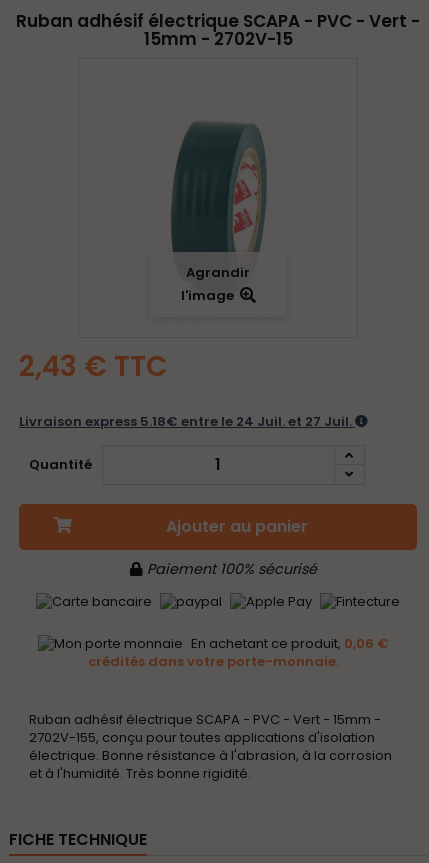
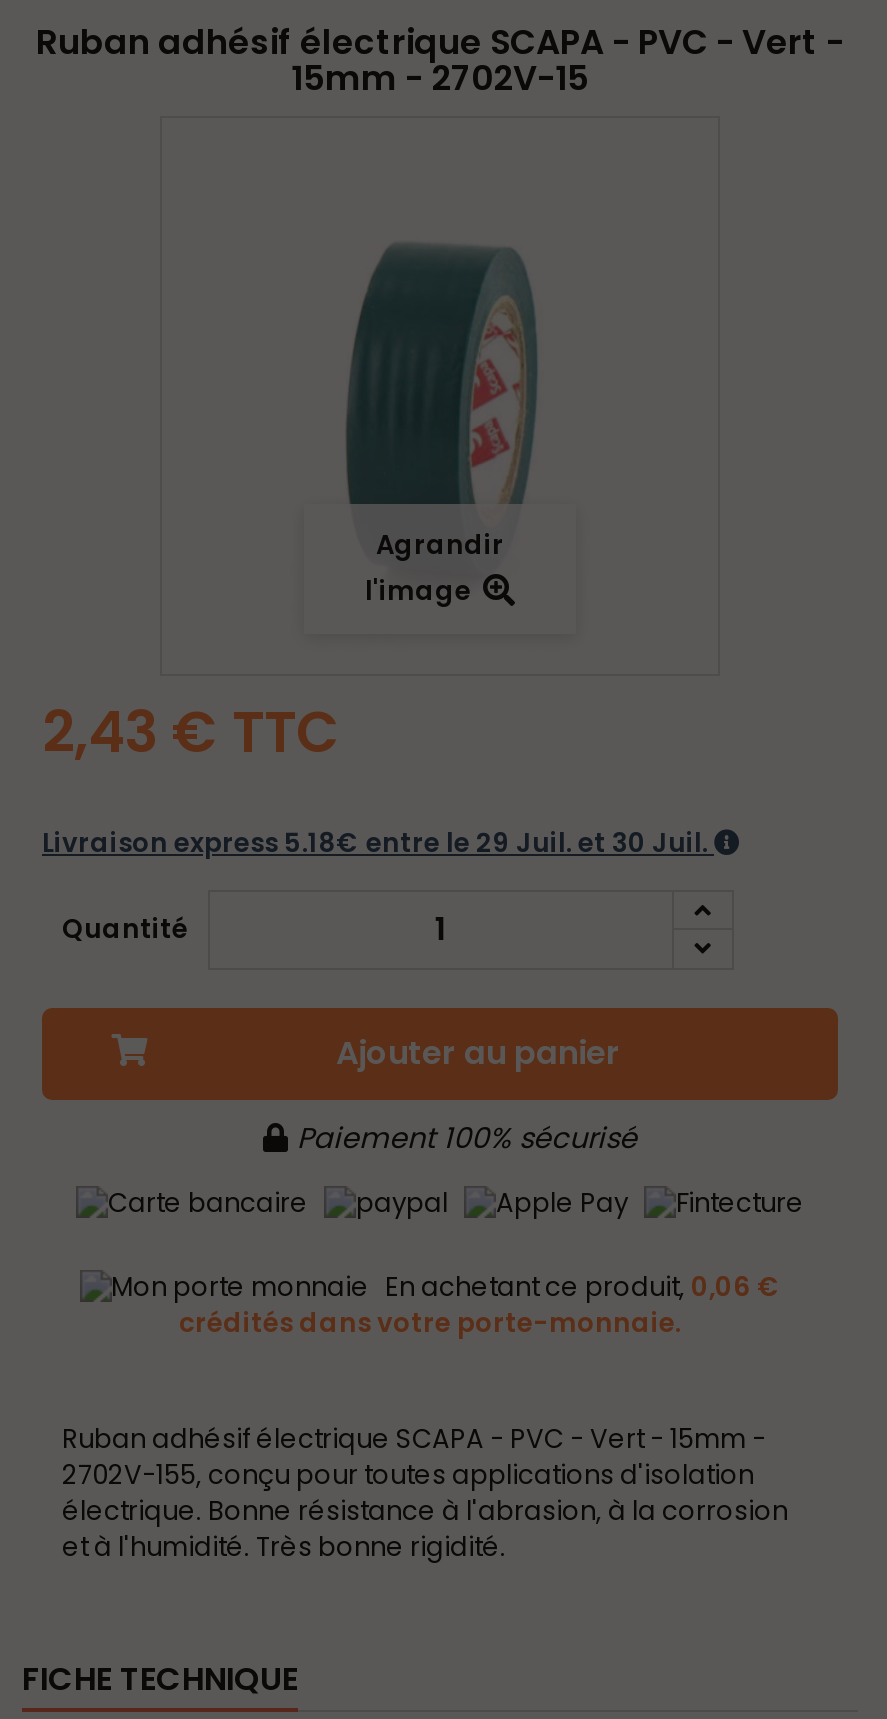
- Livraison express 5.18€ entre le 24 Juil. et 27 Juil.
+ Livraison express 5.18€ entre le 29 Juil. et 30 Juil.
